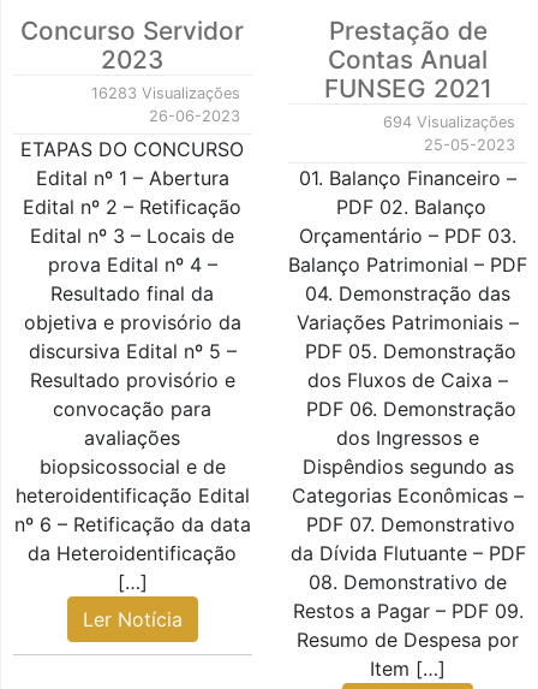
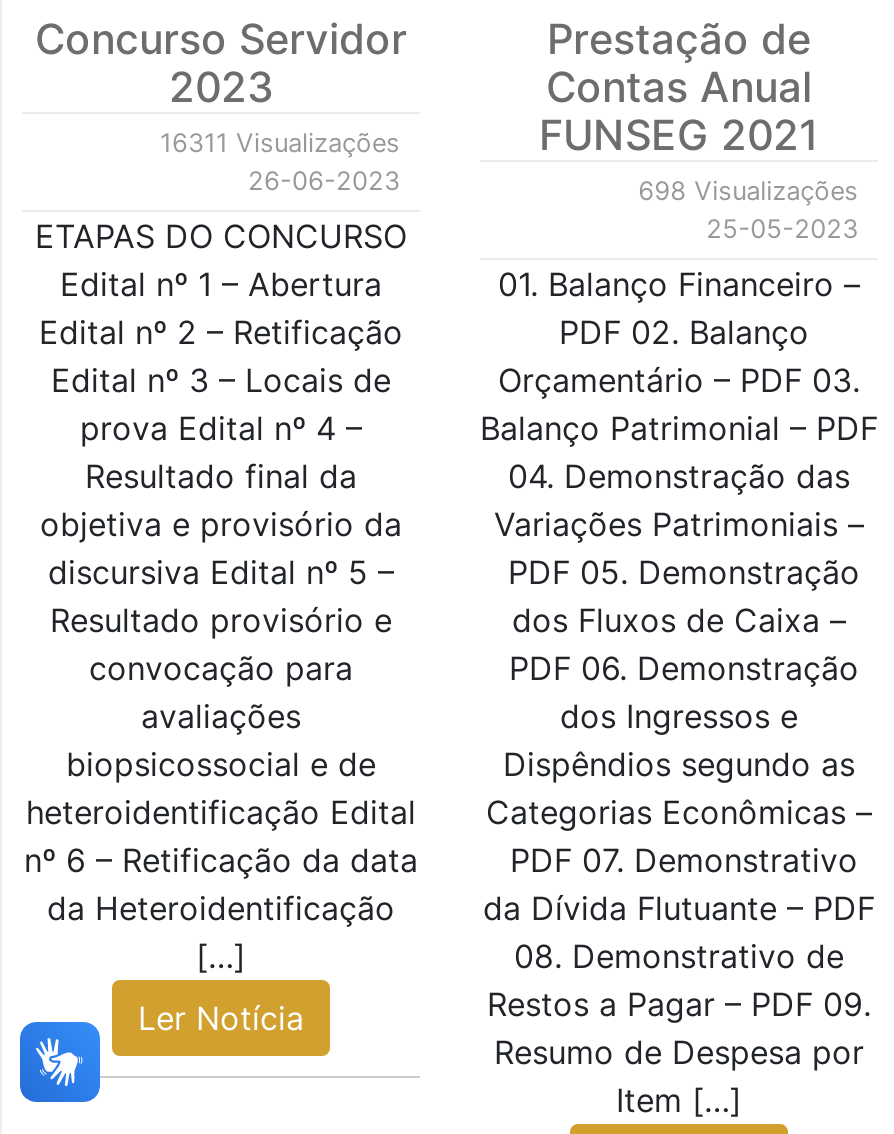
- 16283 Visualizações
+ 16311 Visualizações

- 694 Visualizações
+ 698 Visualizações

+ [image]
